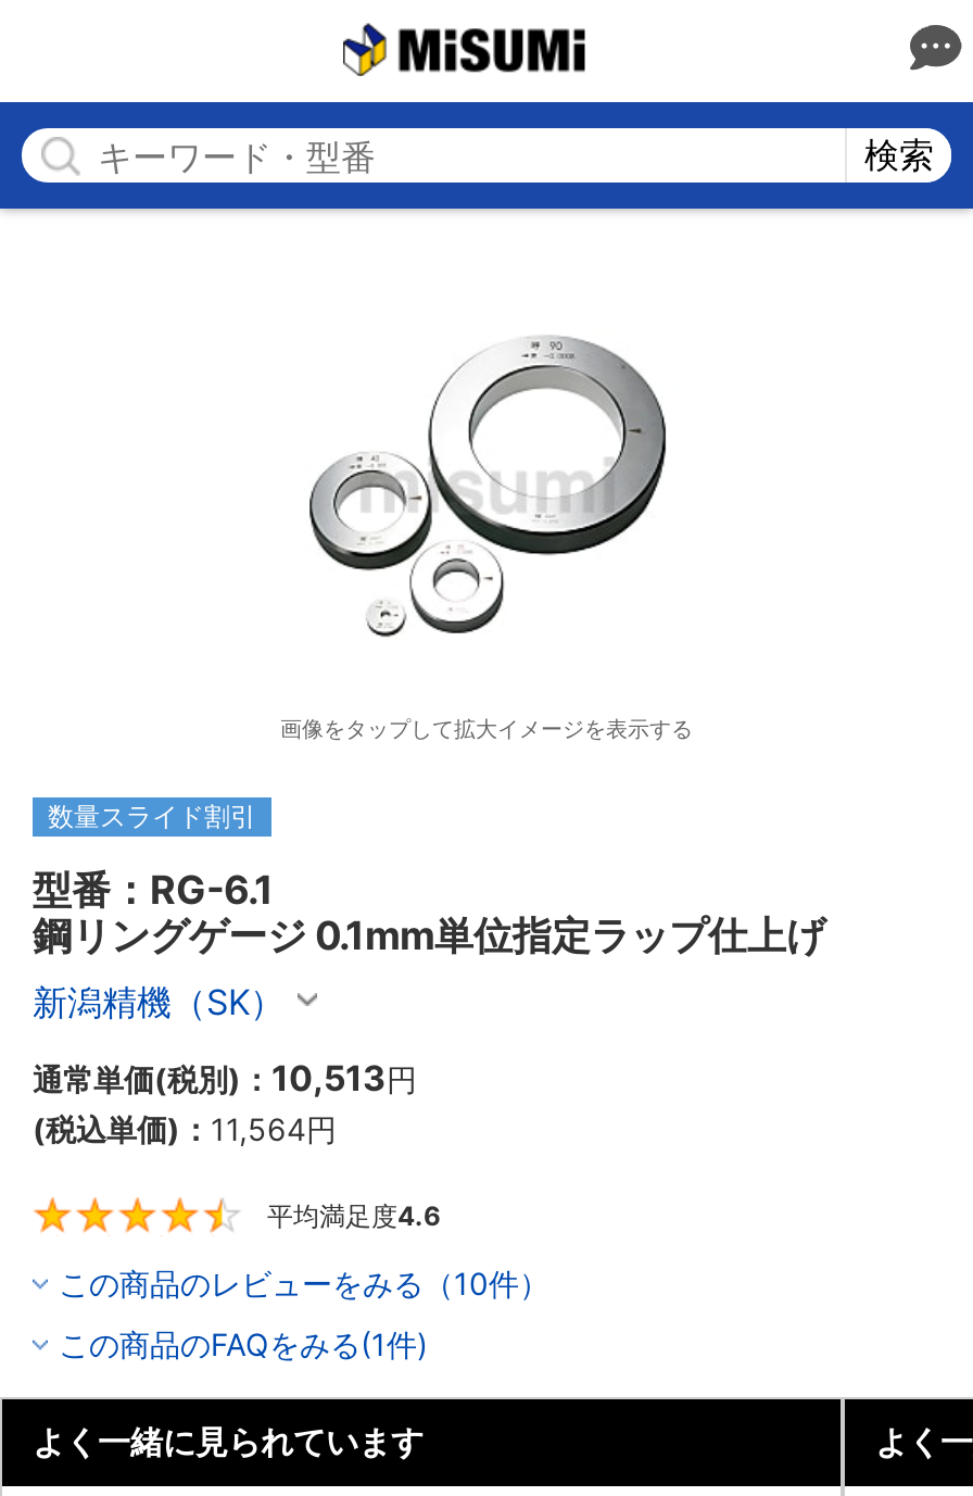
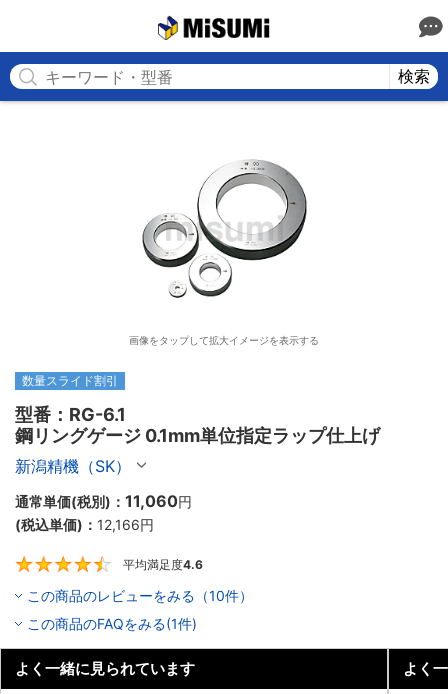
- 通常単価(税別)：10,513円
+ 通常単価(税別)：11,060円

- (税込単価)：11,564円
+ (税込単価)：12,166円
